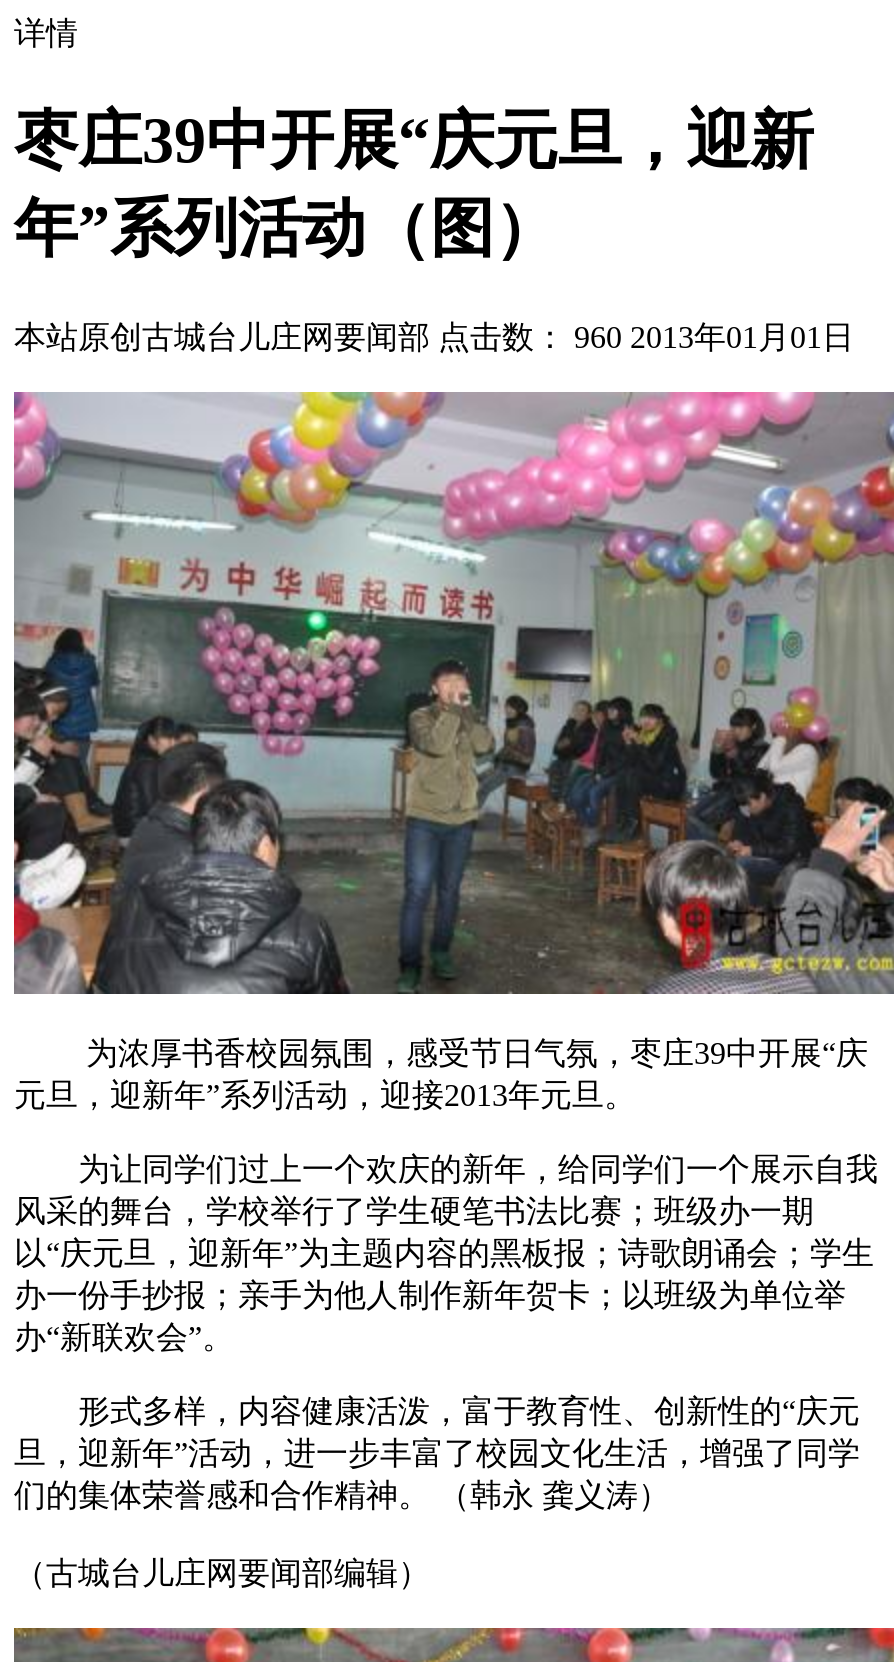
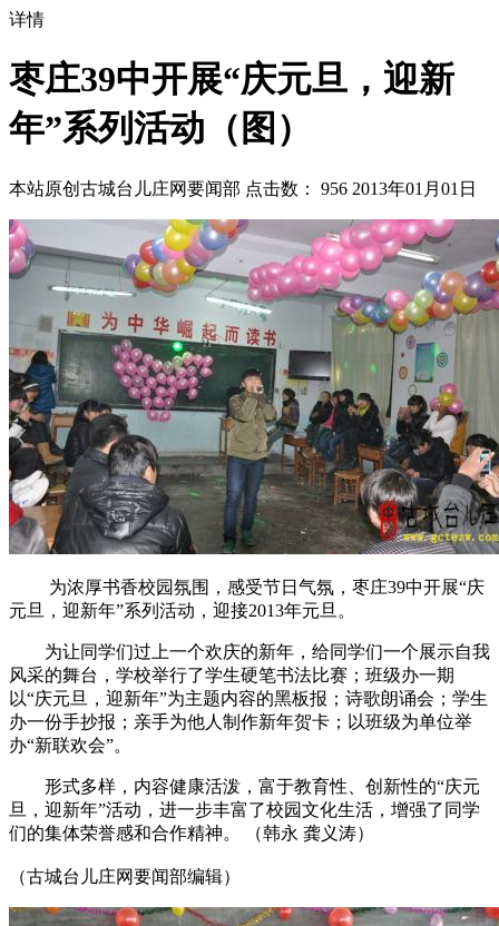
- 本站原创古城台儿庄网要闻部 点击数：960 2013年01月01日
+ 本站原创古城台儿庄网要闻部 点击数：956 2013年01月01日
